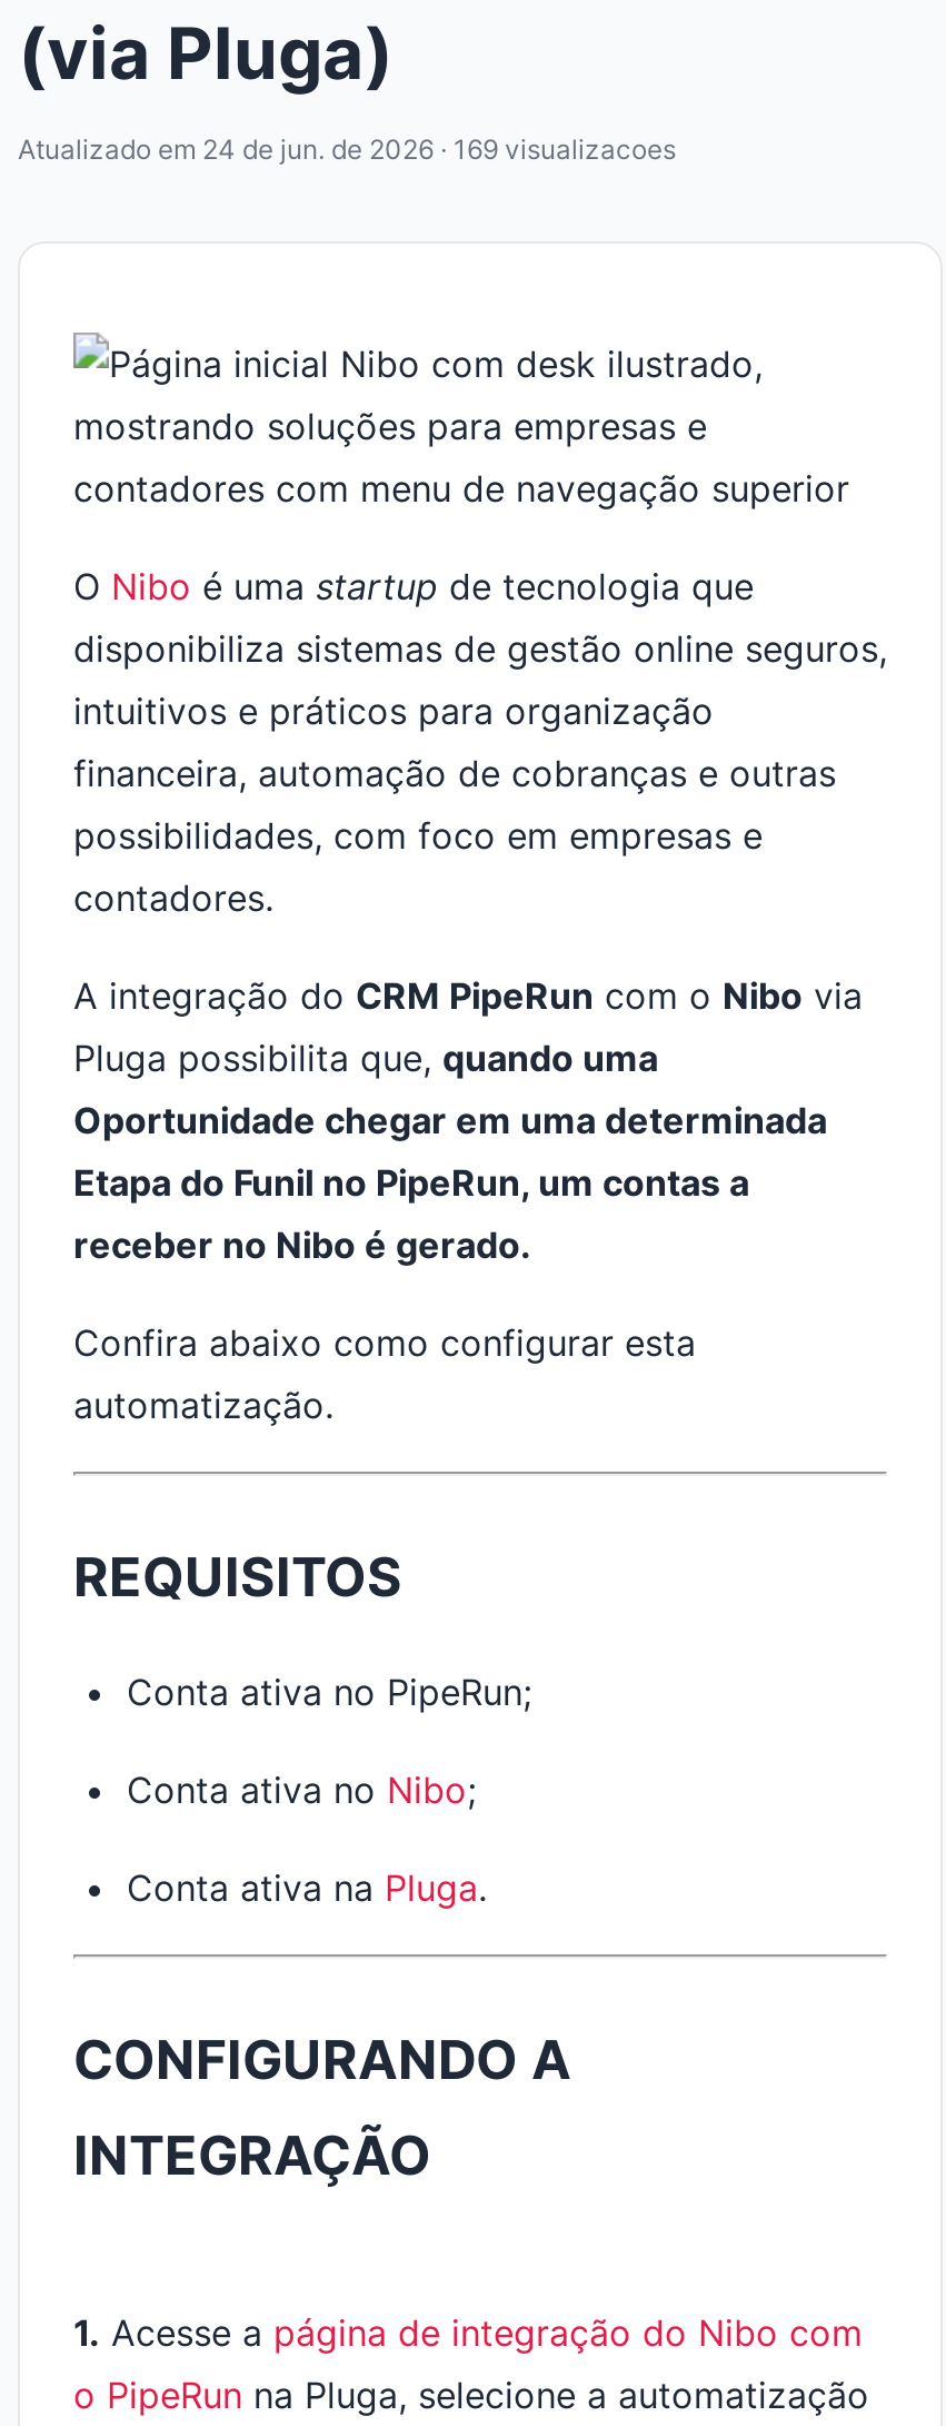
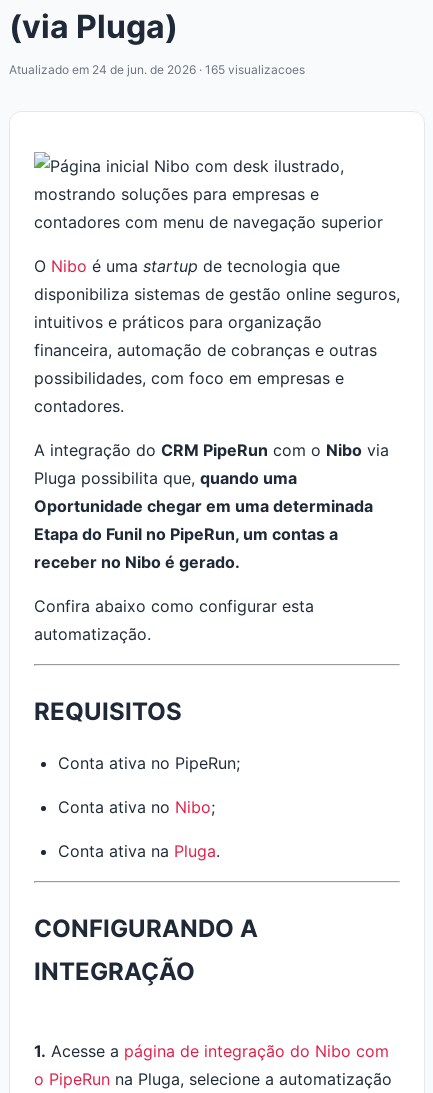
- Atualizado em 24 de jun. de 2026 · 169 visualizacoes
+ Atualizado em 24 de jun. de 2026 · 165 visualizacoes
